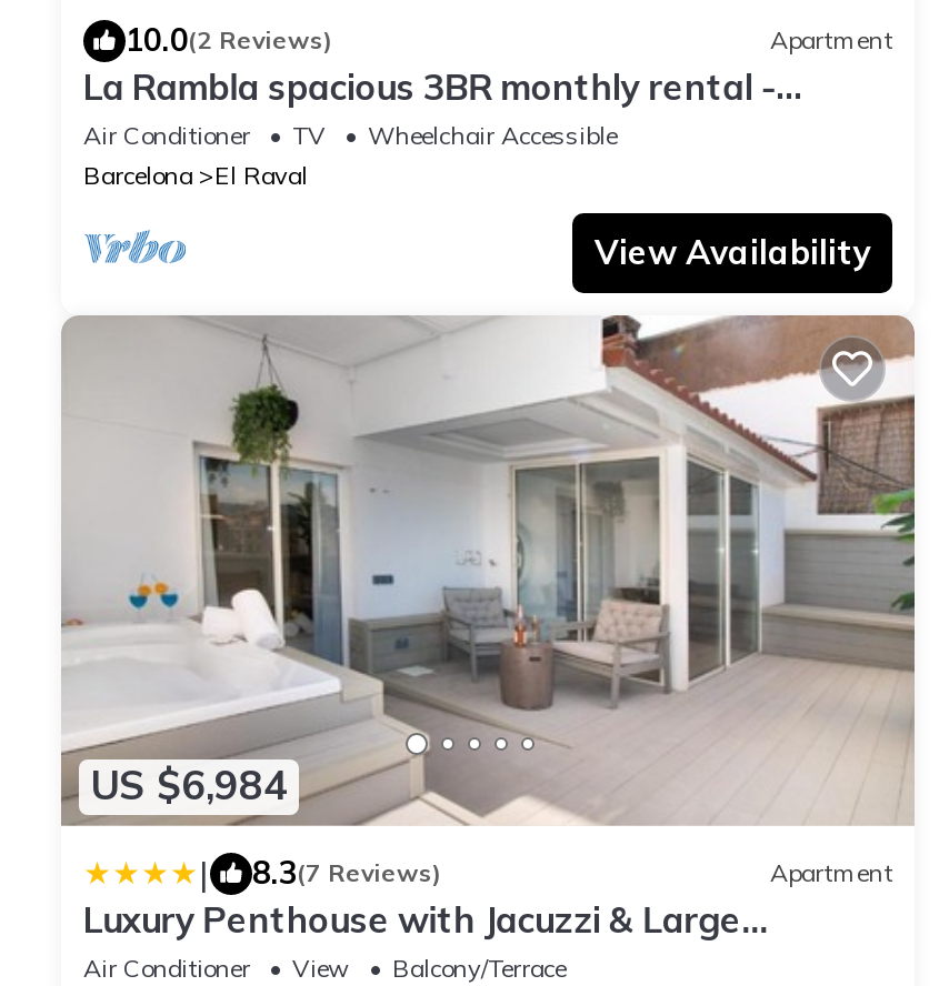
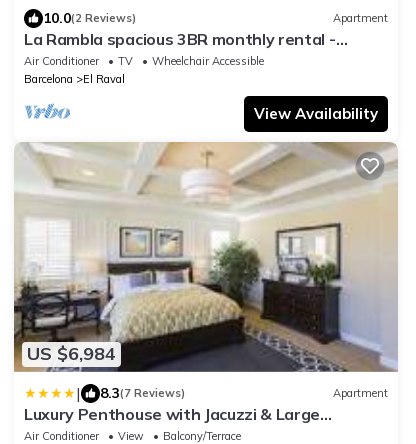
- [image]
+ [image]
